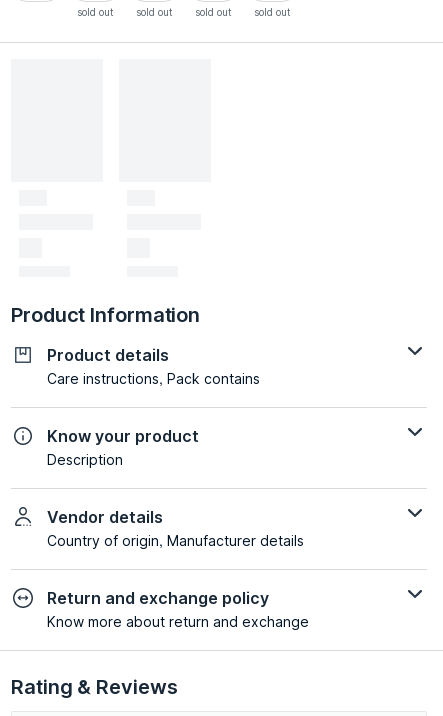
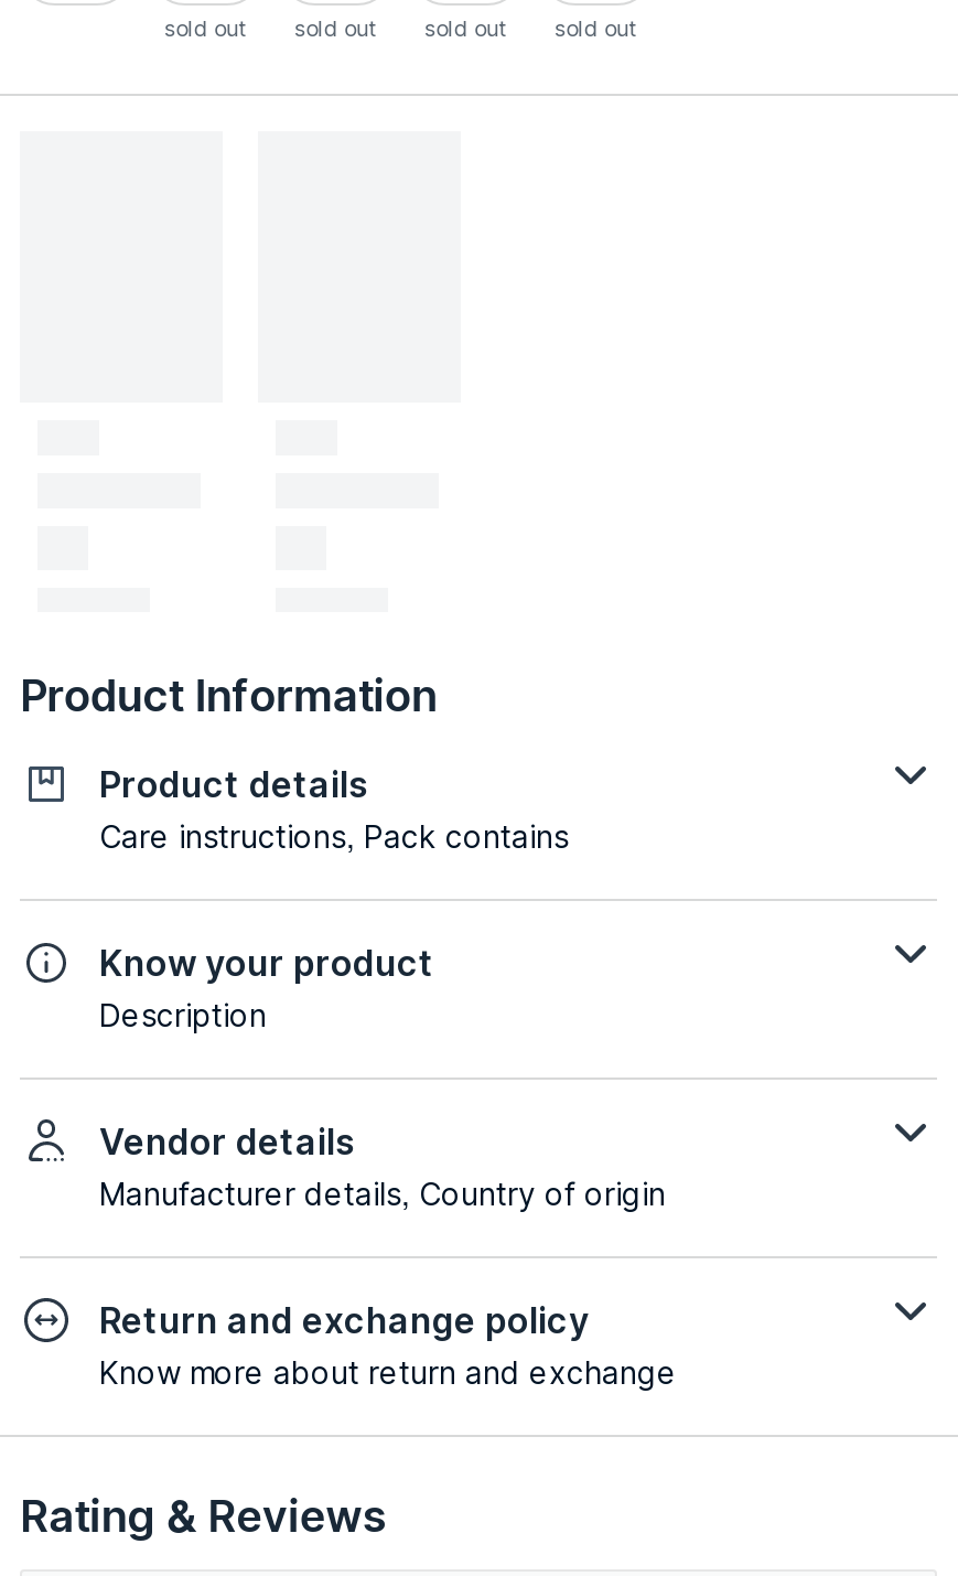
- Country of origin, Manufacturer details
+ Manufacturer details, Country of origin
